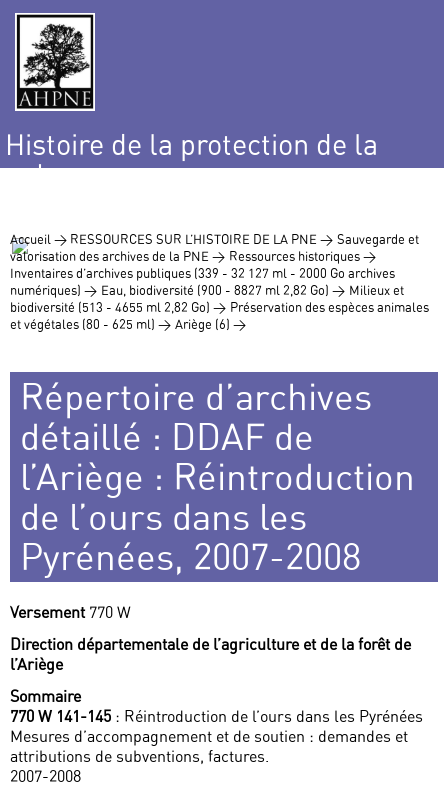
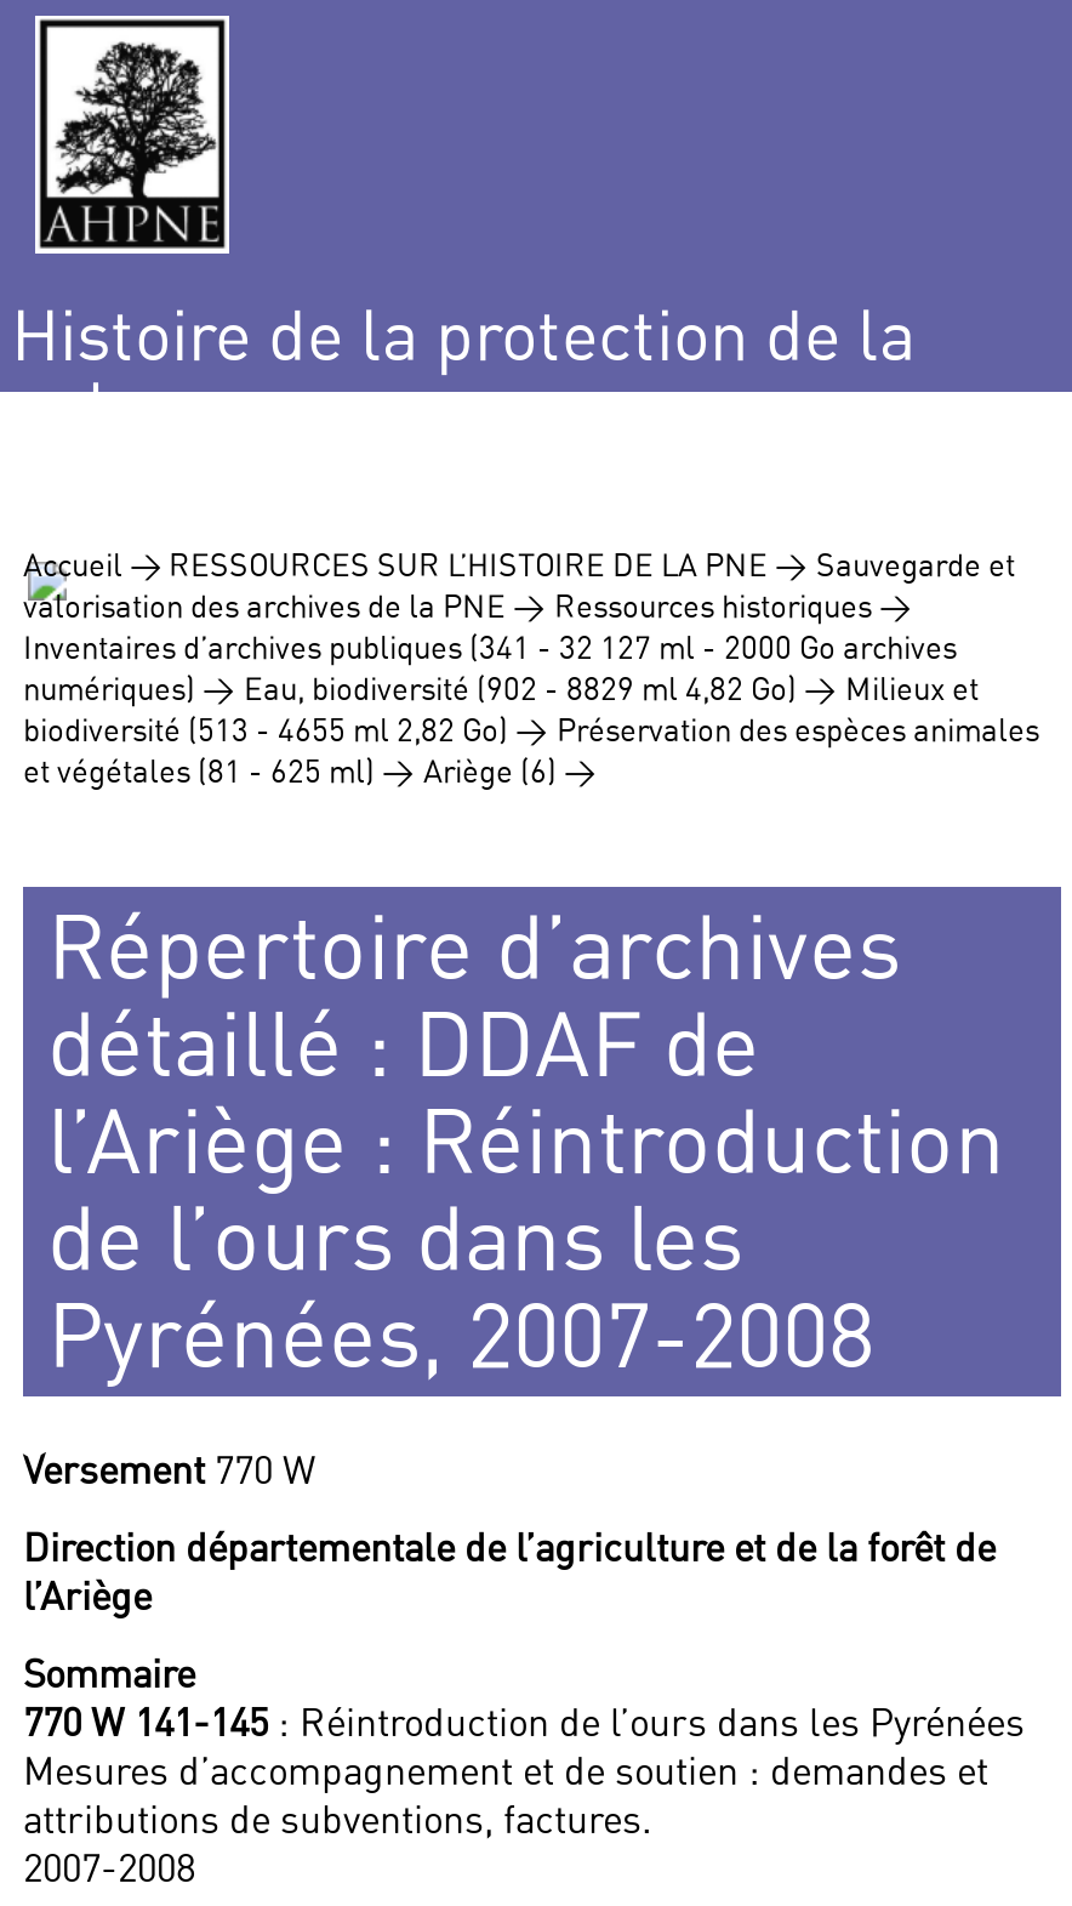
- Inventaires d’archives publiques (339 - 32 127 ml - 2000 Go archives
+ Inventaires d’archives publiques (341 - 32 127 ml - 2000 Go archives

- numériques) > Eau, biodiversité (900 - 8827 ml 2,82 Go) > Milieux et
+ numériques) > Eau, biodiversité (902 - 8829 ml 4,82 Go) > Milieux et

- et végétales (80 - 625 ml) > Ariège (6) >
+ et végétales (81 - 625 ml) > Ariège (6) >
